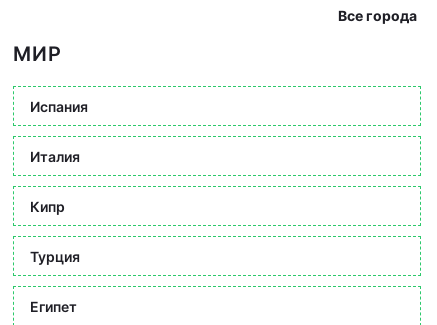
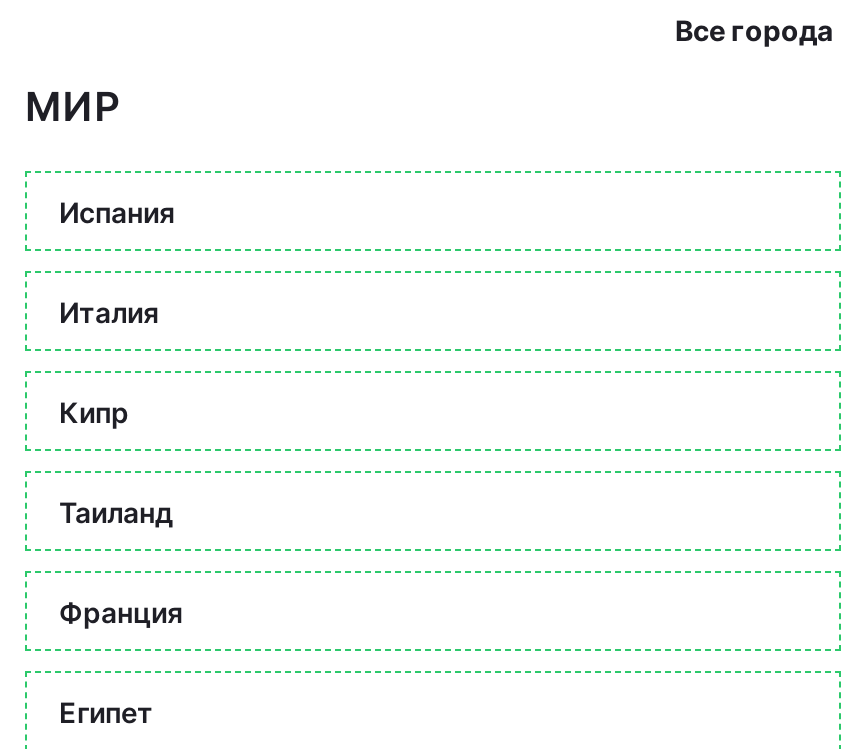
- Турция
+ Таиланд
+ Франция
